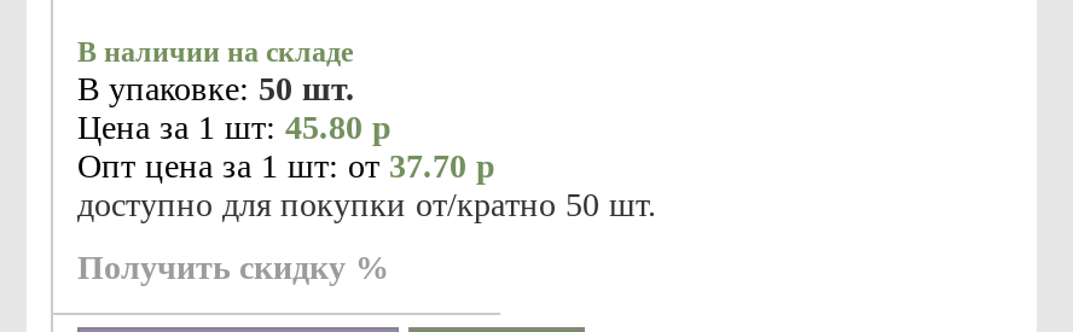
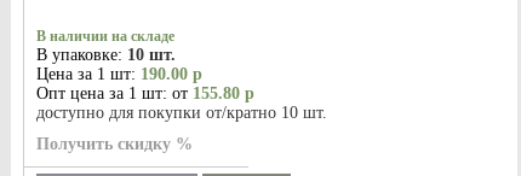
- В упаковке: 50 шт.
+ В упаковке: 10 шт.

- Цена за 1 шт: 45.80 р
+ Цена за 1 шт: 190.00 р

- Опт цена за 1 шт: от 37.70 р
+ Опт цена за 1 шт: от 155.80 р

- доступно для покупки от/кратно 50 шт.
+ доступно для покупки от/кратно 10 шт.
